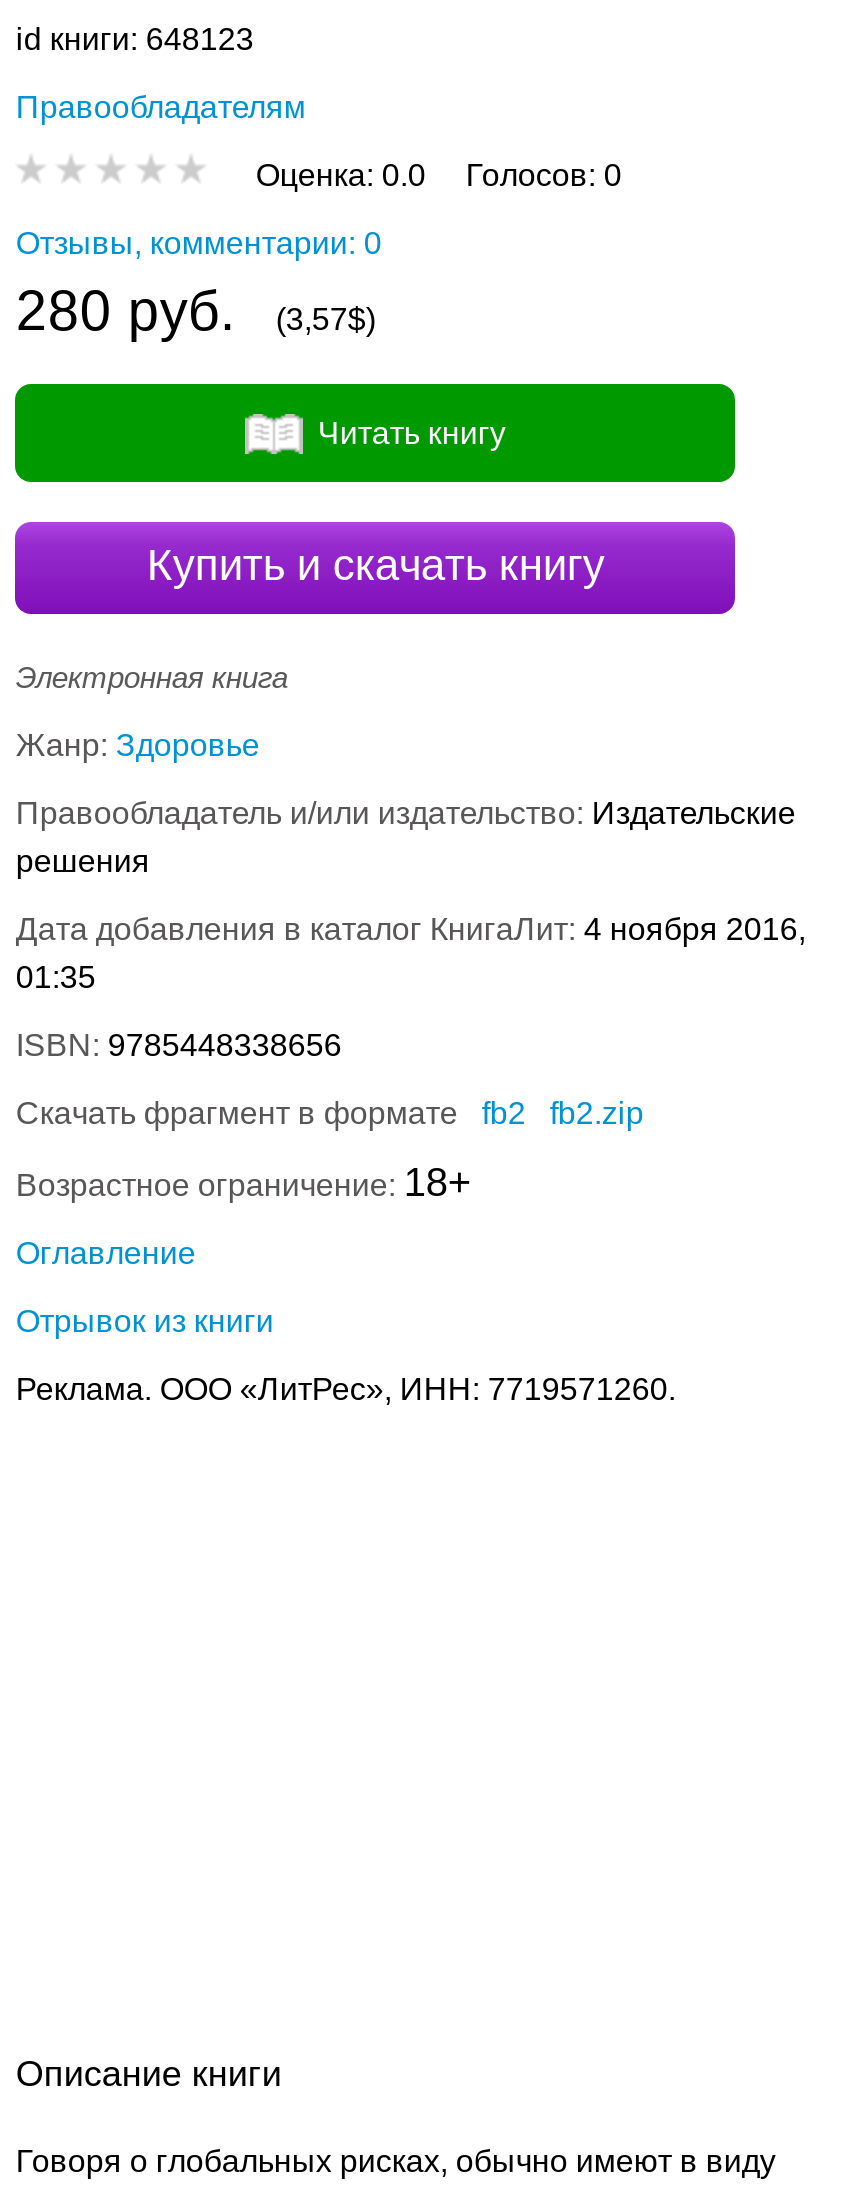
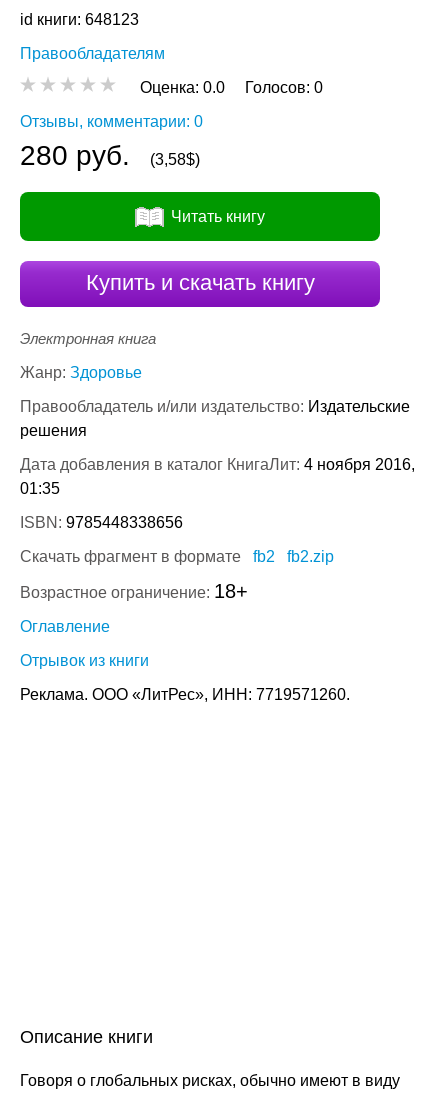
- 280 руб. (3,57$)
+ 280 руб. (3,58$)
